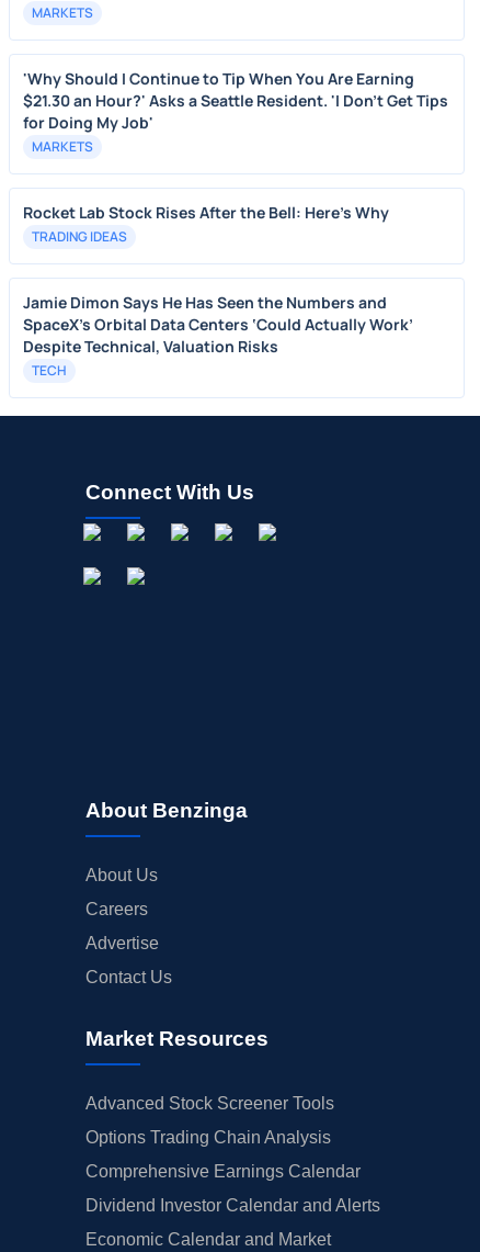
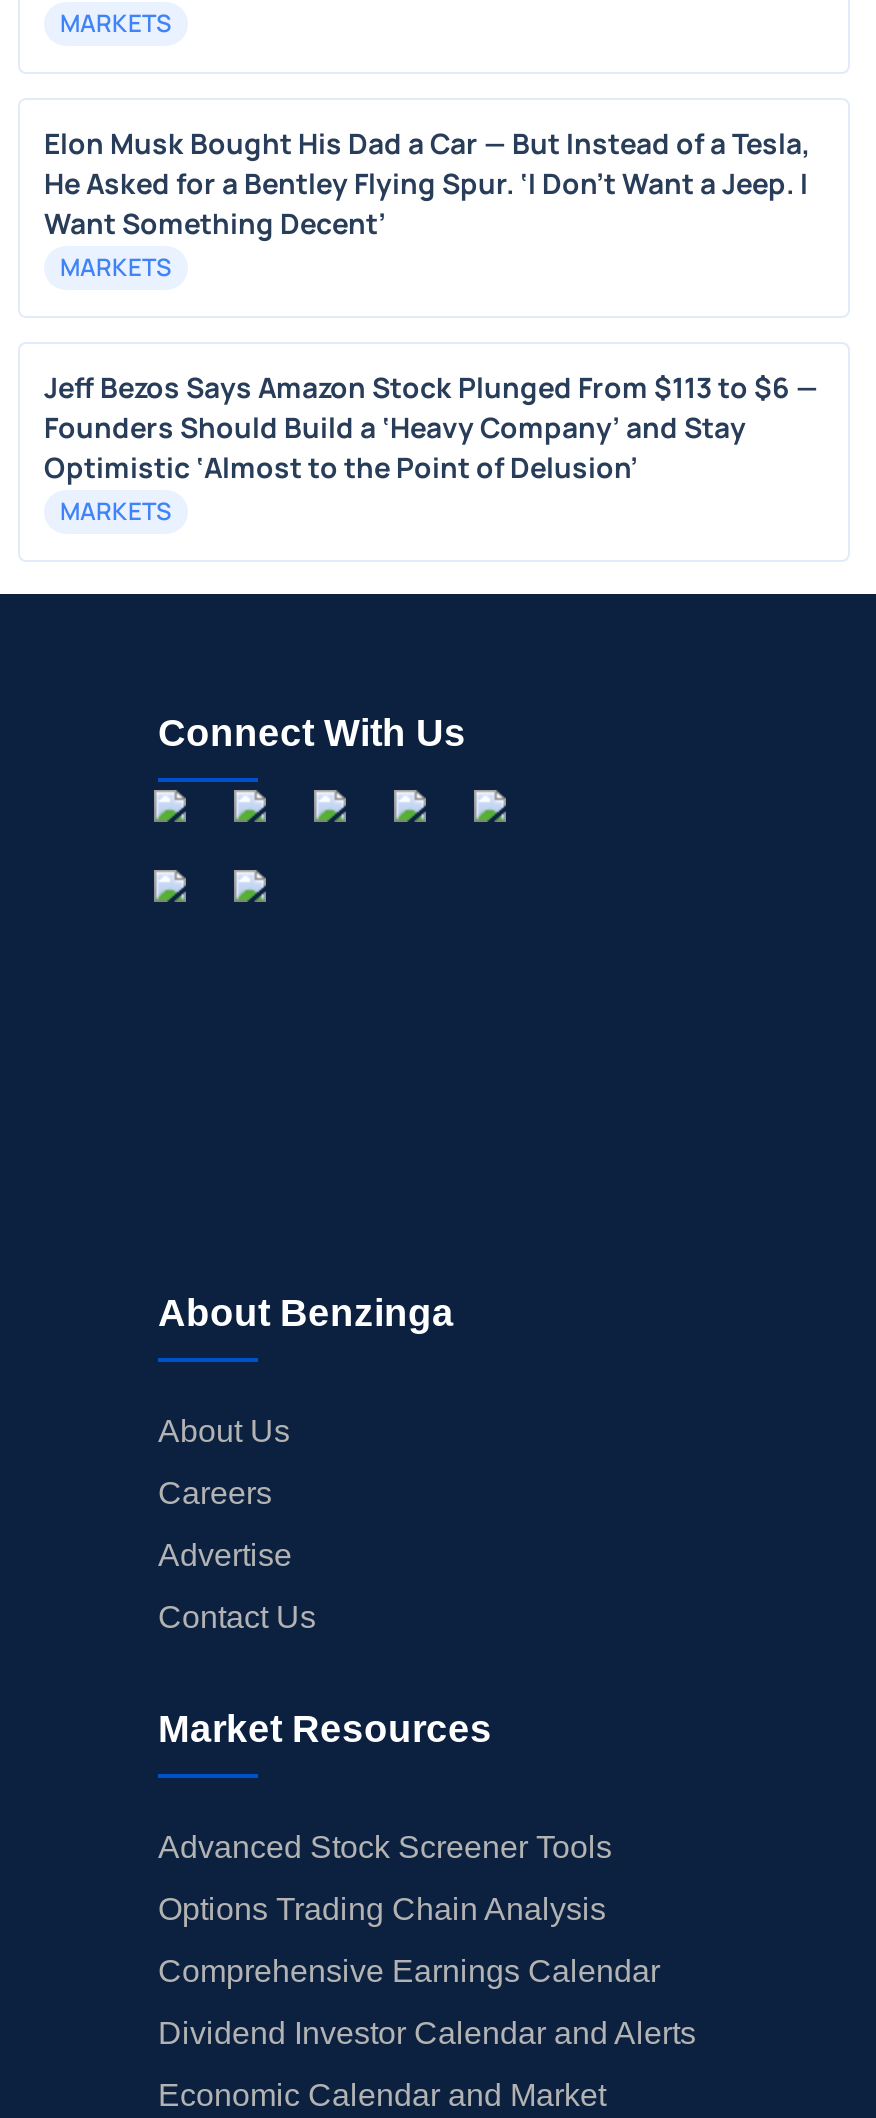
- 'Why Should I Continue to Tip When You Are Earning
- $21.30 an Hour?' Asks a Seattle Resident. 'I Don't Get Tips
- for Doing My Job'
+ Elon Musk Bought His Dad a Car — But Instead of a Tesla,
+ He Asked for a Bentley Flying Spur. ‘I Don’t Want a Jeep. I
+ Want Something Decent’

- Rocket Lab Stock Rises After the Bell: Here's Why
- TRADING IDEAS
- Jamie Dimon Says He Has Seen the Numbers and
- SpaceX’s Orbital Data Centers ‘Could Actually Work’
- Despite Technical, Valuation Risks
- TECH
+ Jeff Bezos Says Amazon Stock Plunged From $113 to $6 —
+ Founders Should Build a ‘Heavy Company’ and Stay
+ Optimistic ‘Almost to the Point of Delusion’
+ MARKETS
